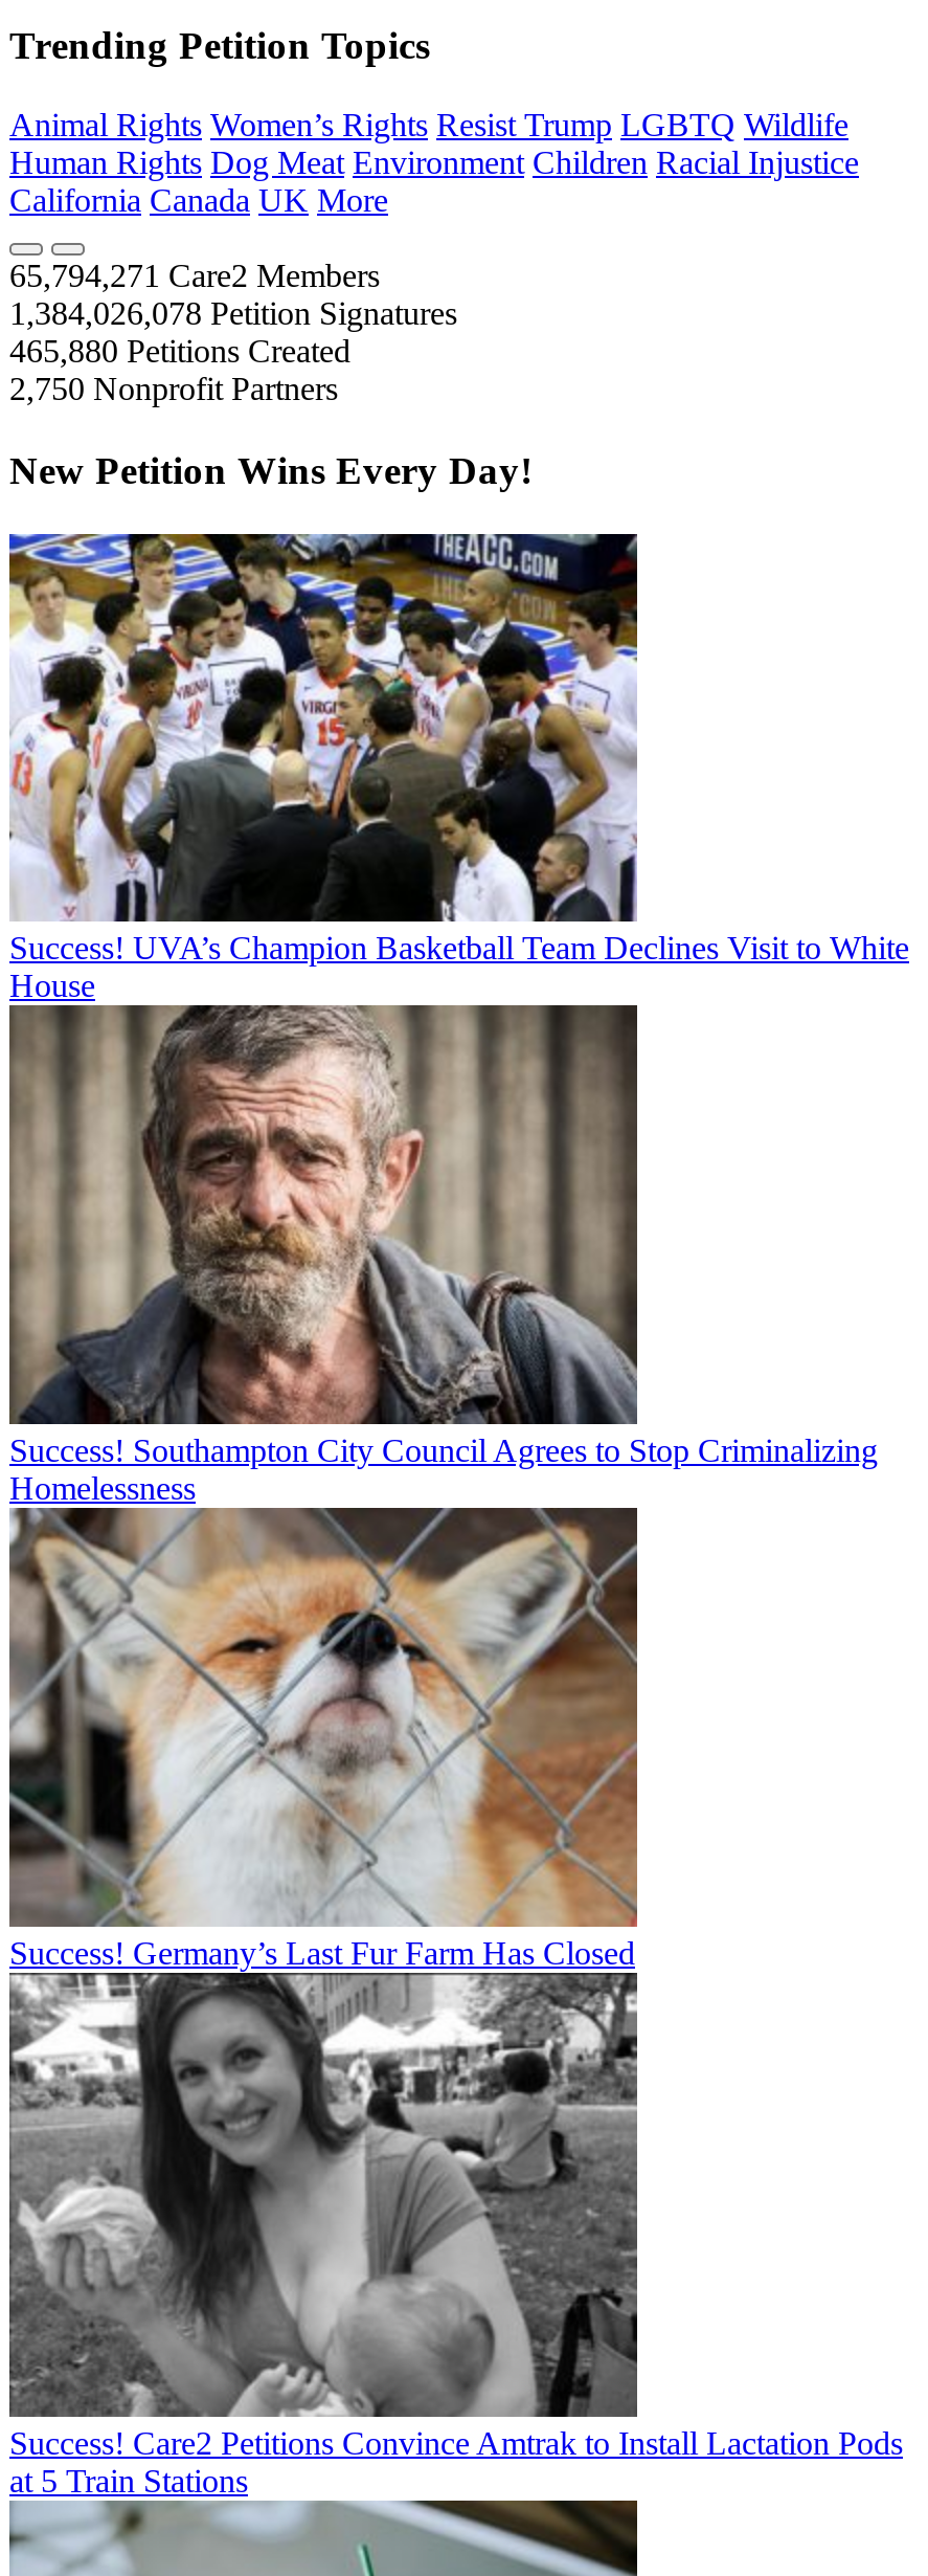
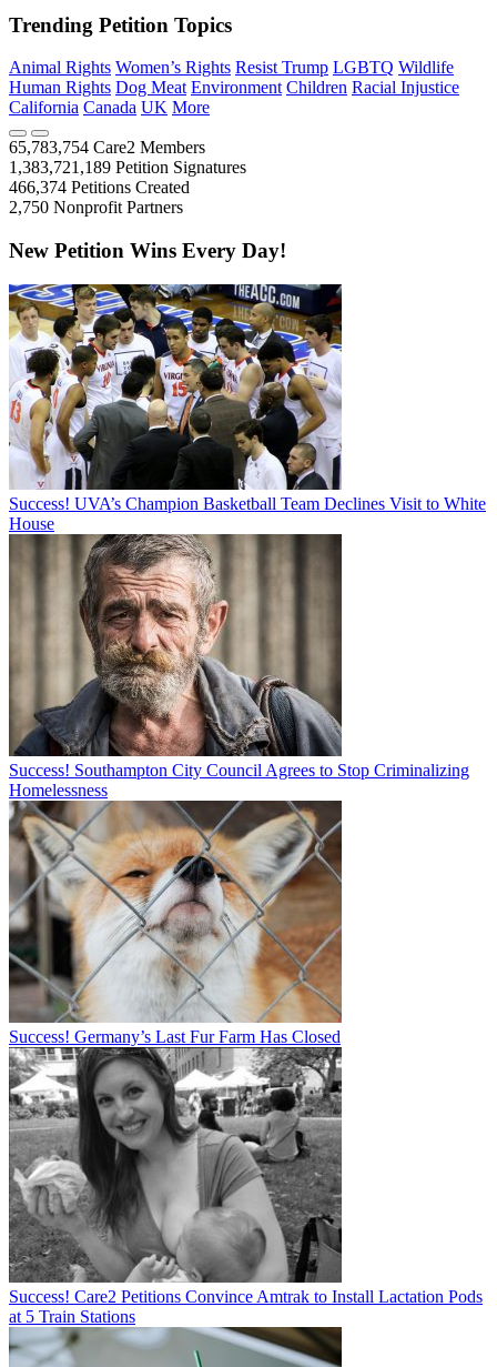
- 65,794,271 Care2 Members
+ 65,783,754 Care2 Members

- 1,384,026,078 Petition Signatures
+ 1,383,721,189 Petition Signatures

- 465,880 Petitions Created
+ 466,374 Petitions Created
